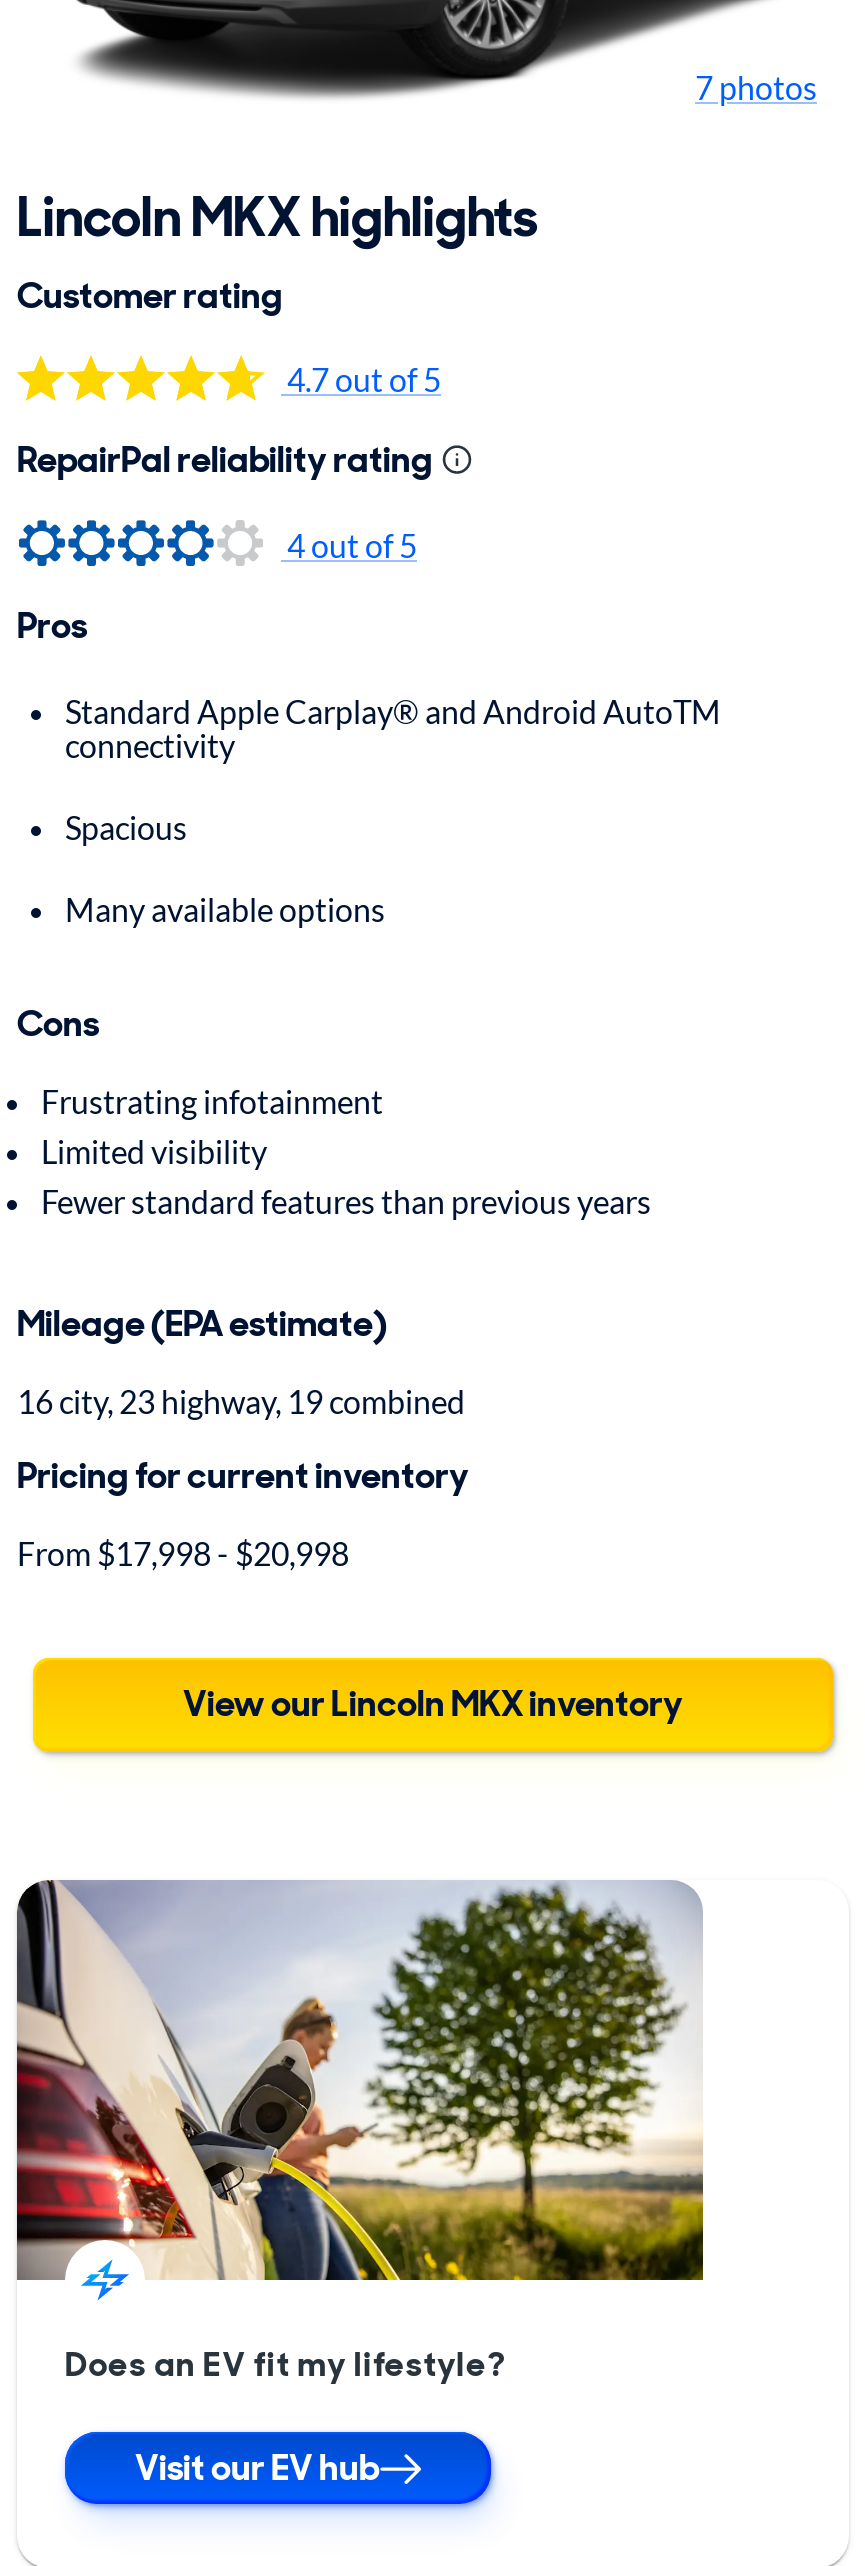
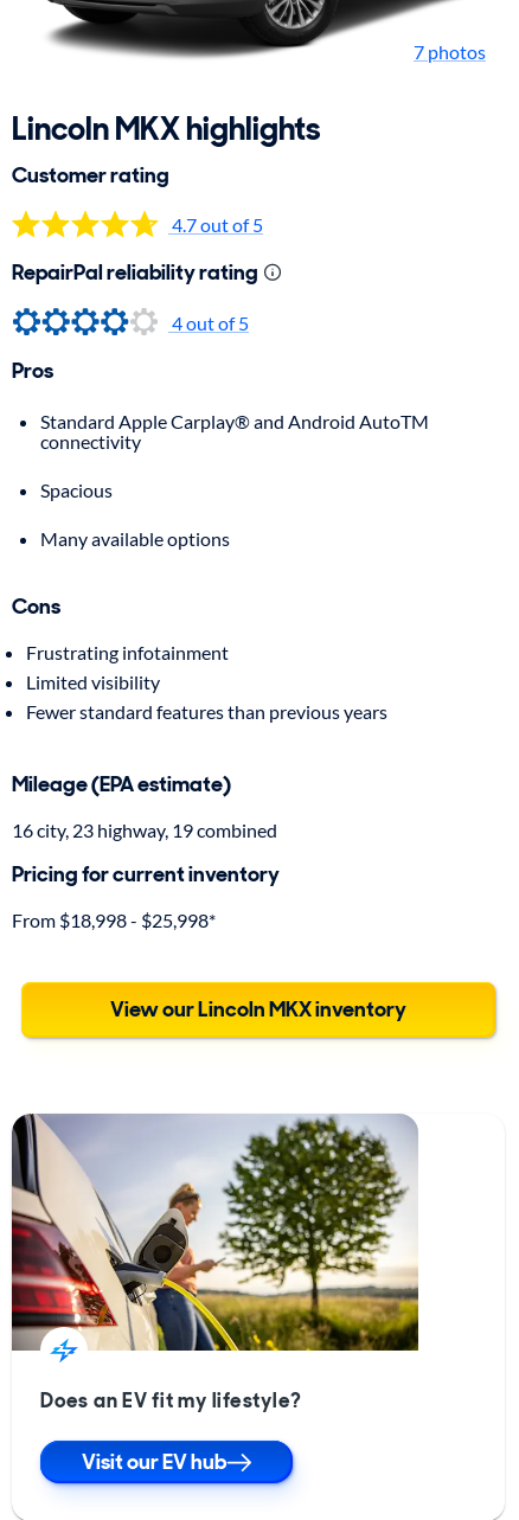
- From $17,998 - $20,998
+ From $18,998 - $25,998*
